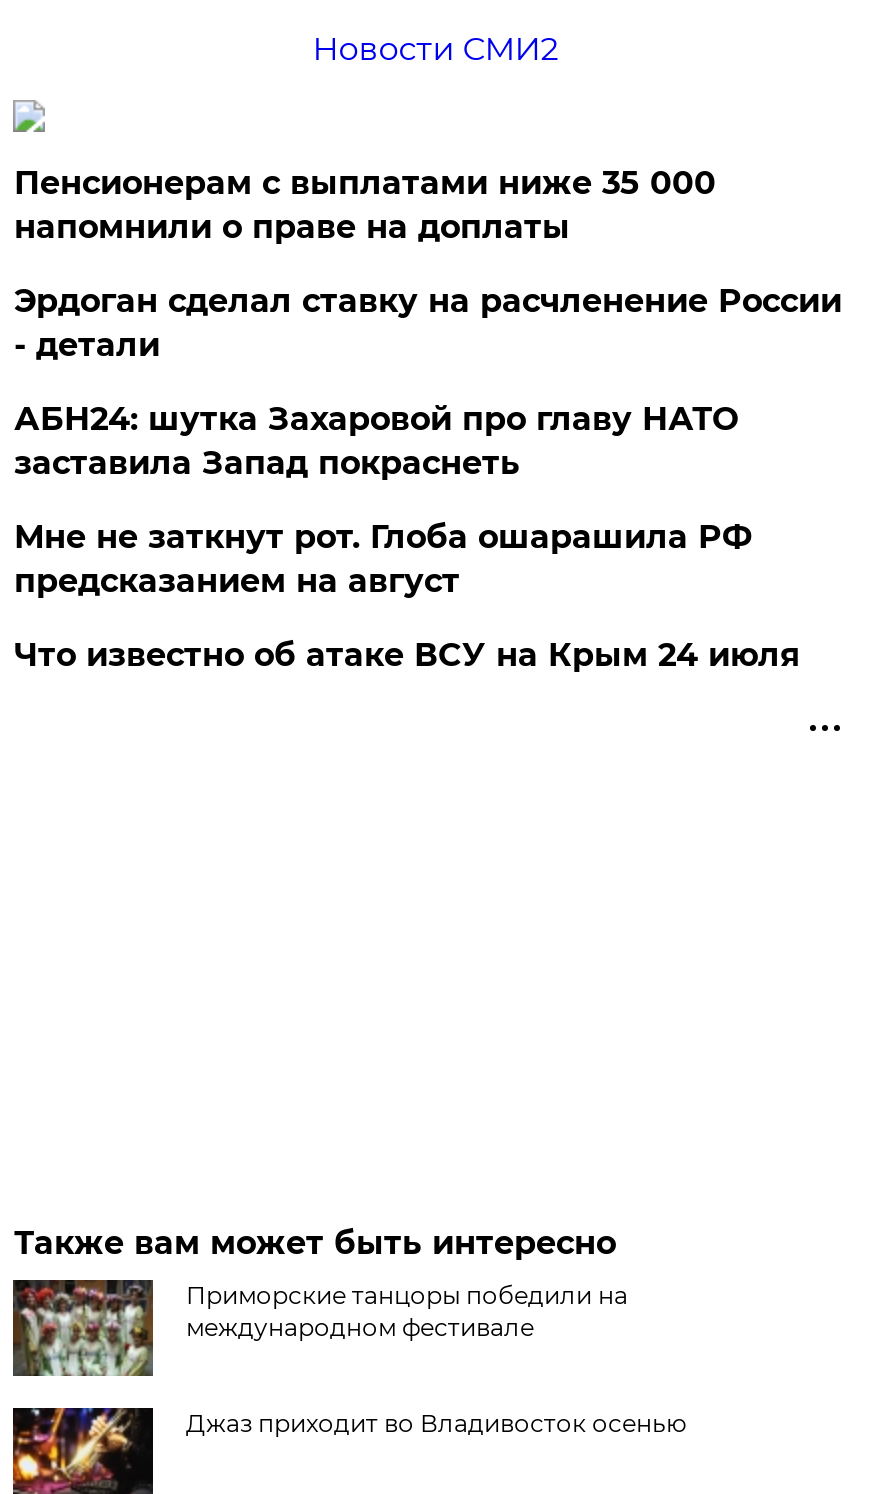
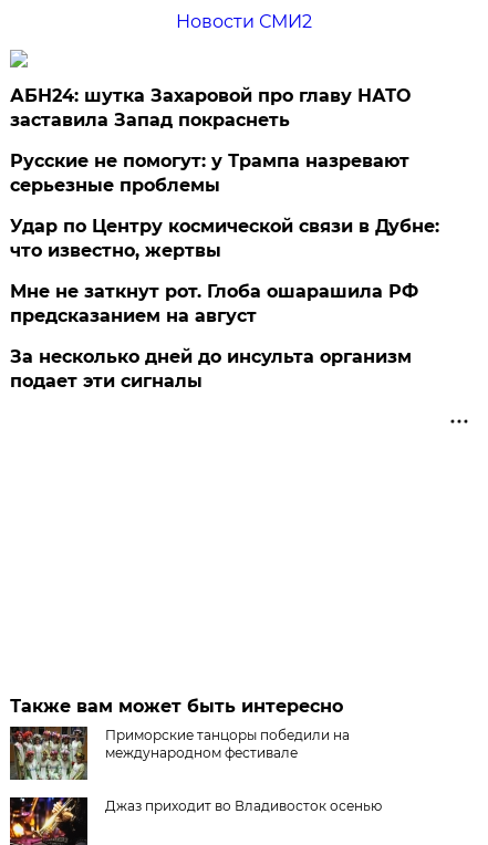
- Пенсионерам с выплатами ниже 35 000
- напомнили о праве на доплаты
- Эрдоган сделал ставку на расчленение России
- - детали

moved up: АБН24: шутка Захаровой про главу НАТО | заставила Запад покраснеть

+ Русские не помогут: у Трампа назревают
+ серьезные проблемы
+ Удар по Центру космической связи в Дубне:
+ что известно, жертвы

- Что известно об атаке ВСУ на Крым 24 июля
+ За несколько дней до инсульта организм
+ подает эти сигналы
